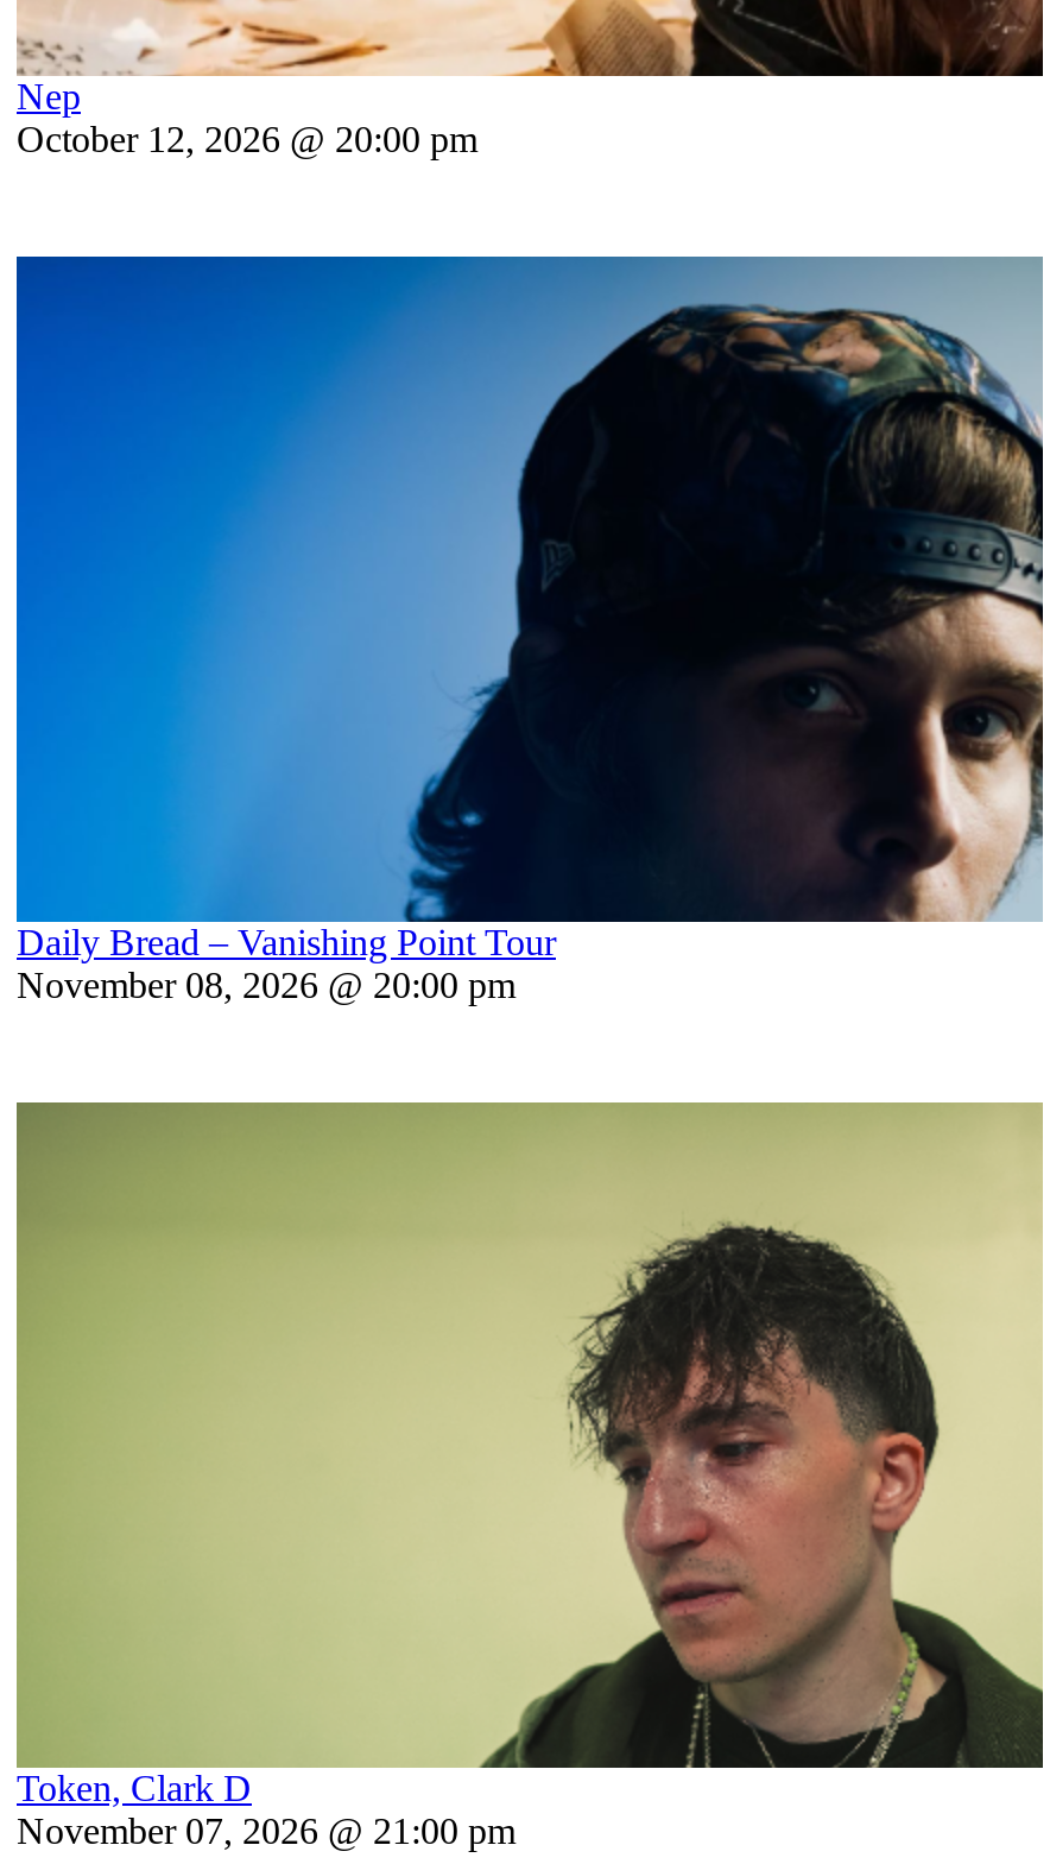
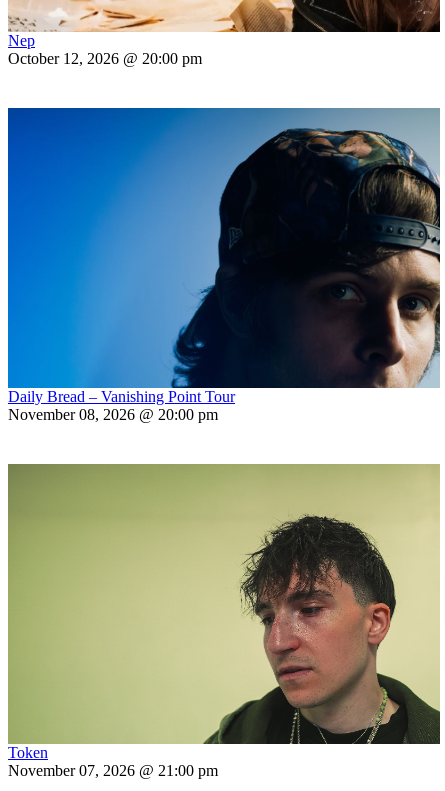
- Token, Clark D
+ Token
